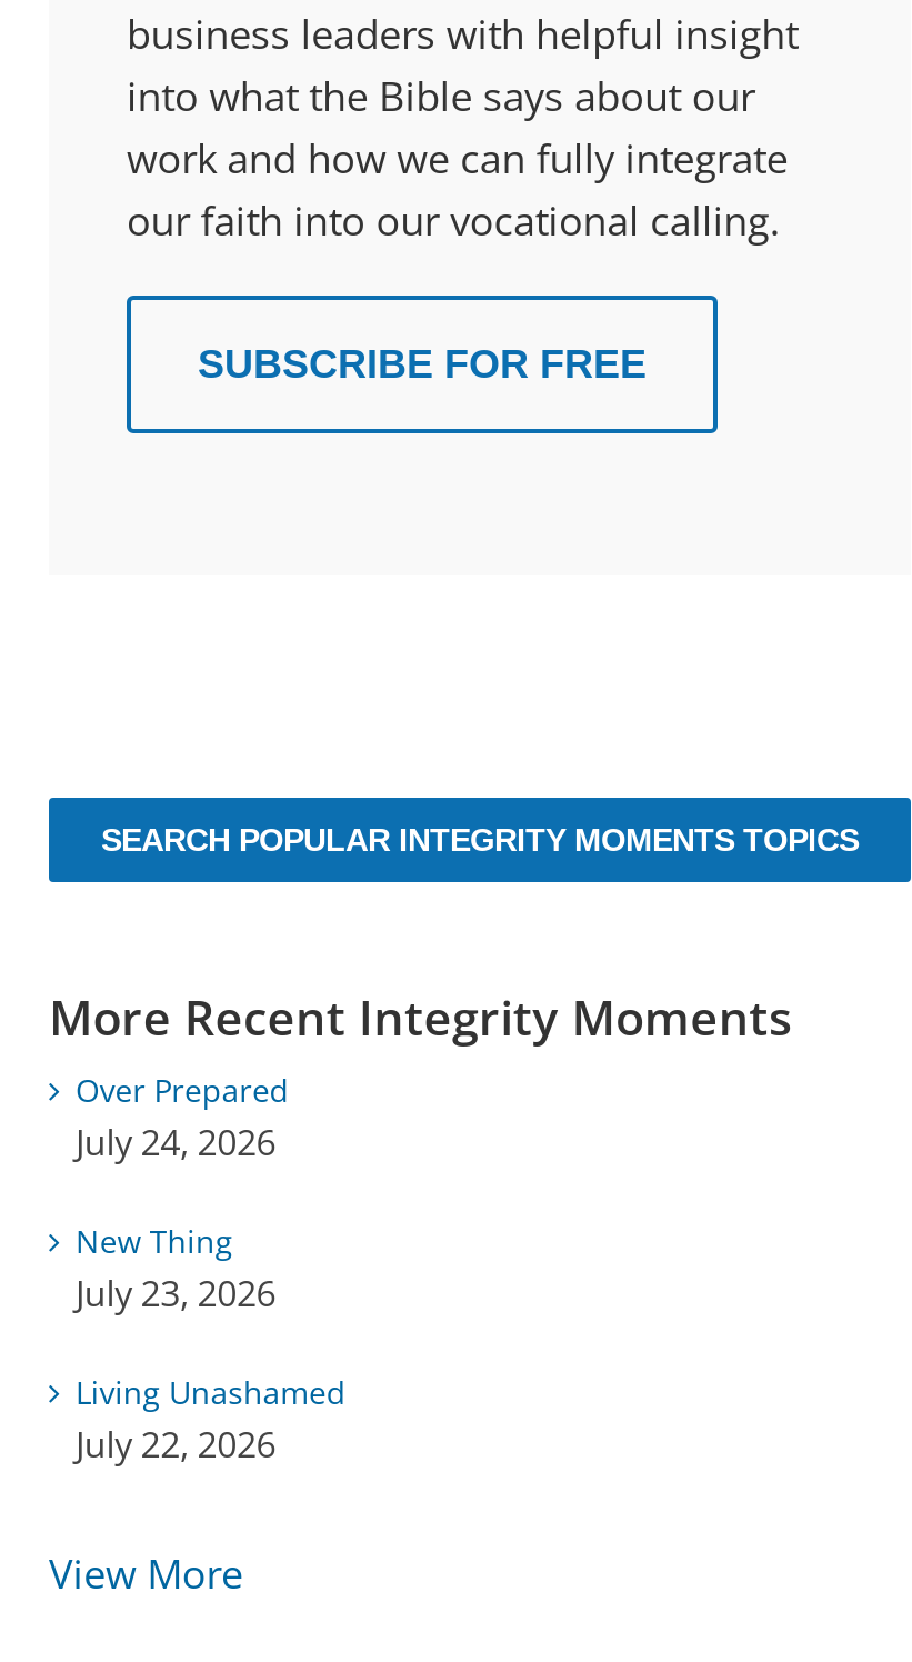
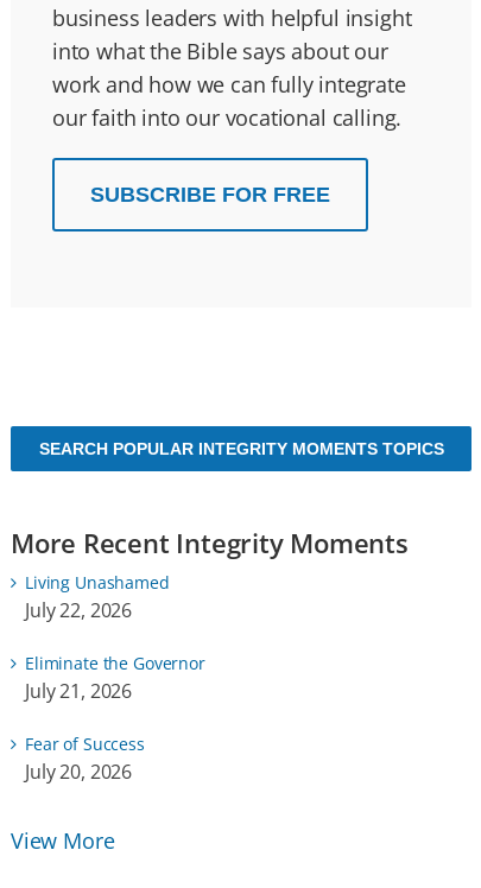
- Over Prepared
- July 24, 2026
- New Thing
- July 23, 2026

moved up: Living Unashamed | July 22, 2026

+ Eliminate the Governor
+ July 21, 2026
+ Fear of Success
+ July 20, 2026
